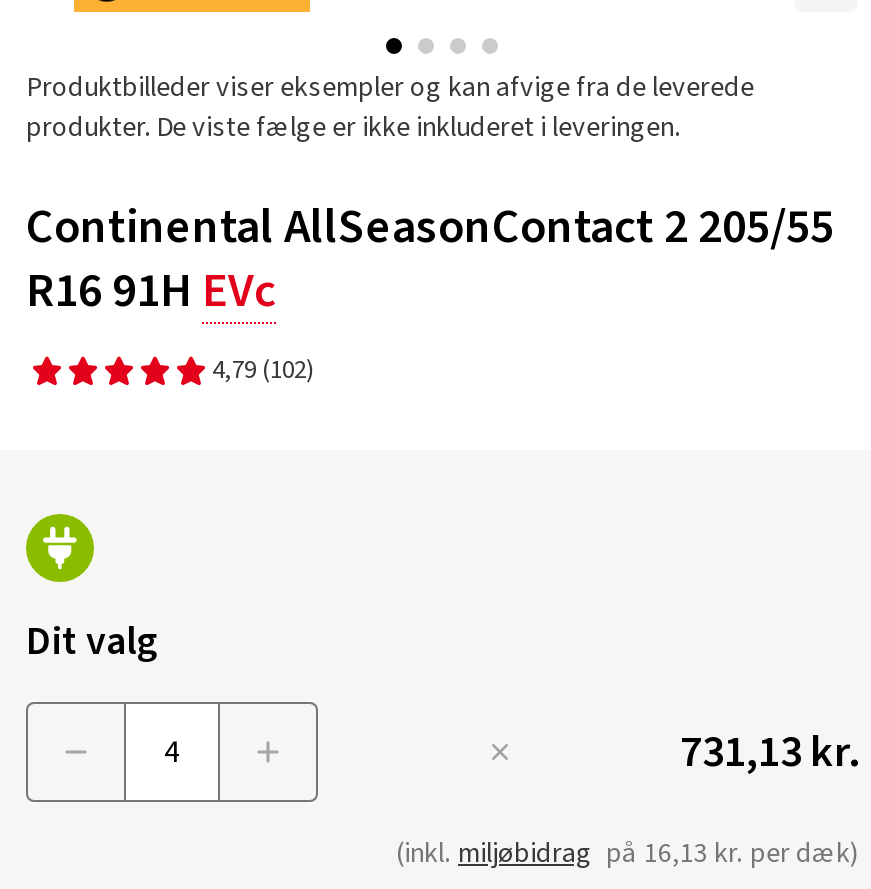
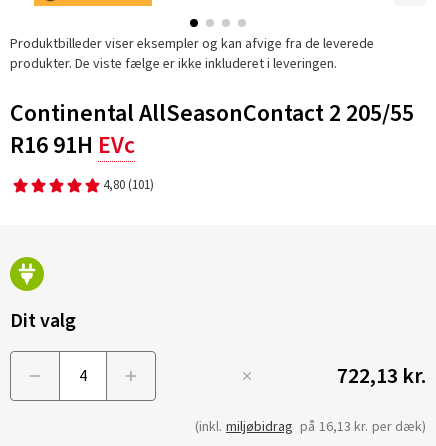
- 4,79 (102)
+ 4,80 (101)

- 731,13 kr.
+ 722,13 kr.
